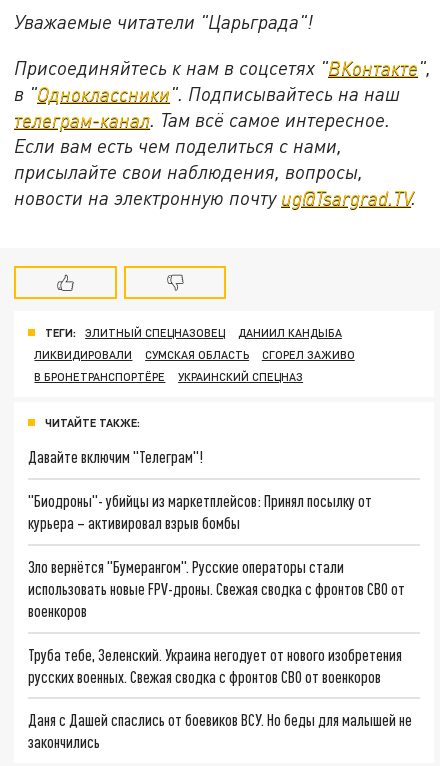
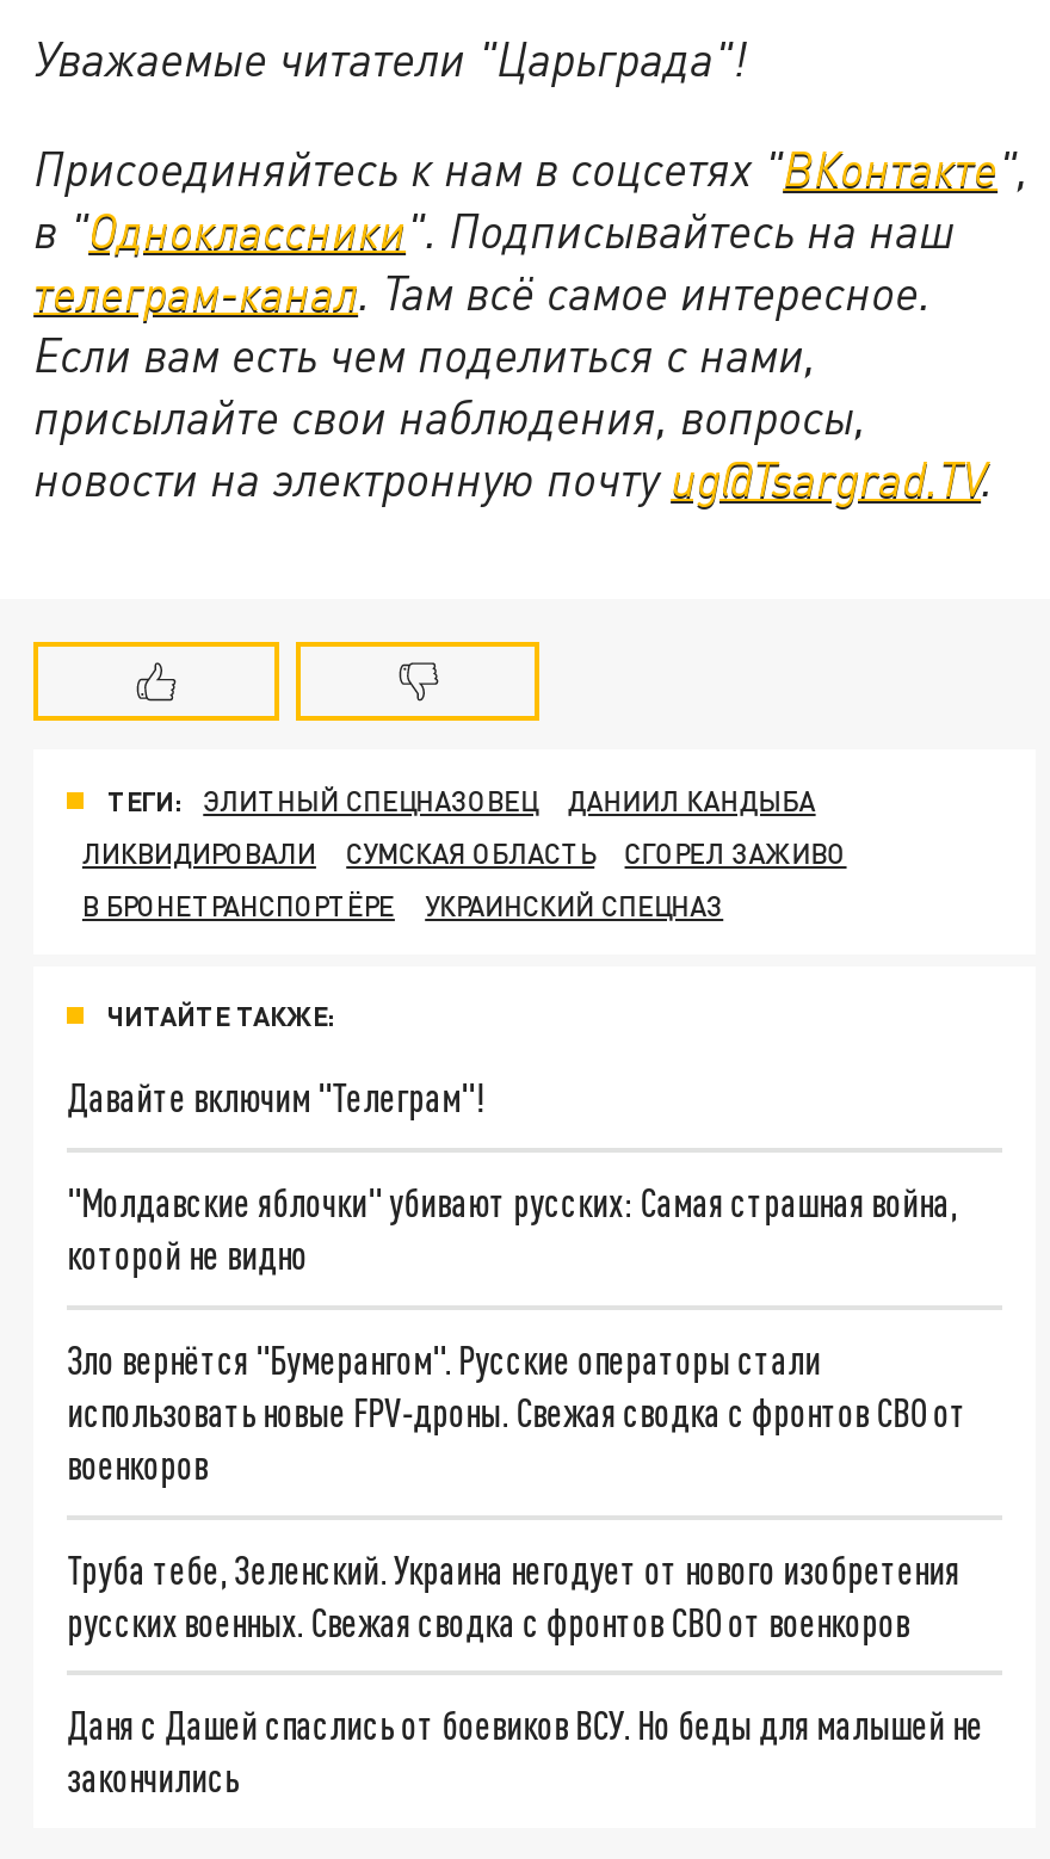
- "Биодроны"- убийцы из маркетплейсов: Принял посылку от
- курьера – активировал взрыв бомбы
+ "Молдавские яблочки" убивают русских: Самая страшная война,
+ которой не видно
